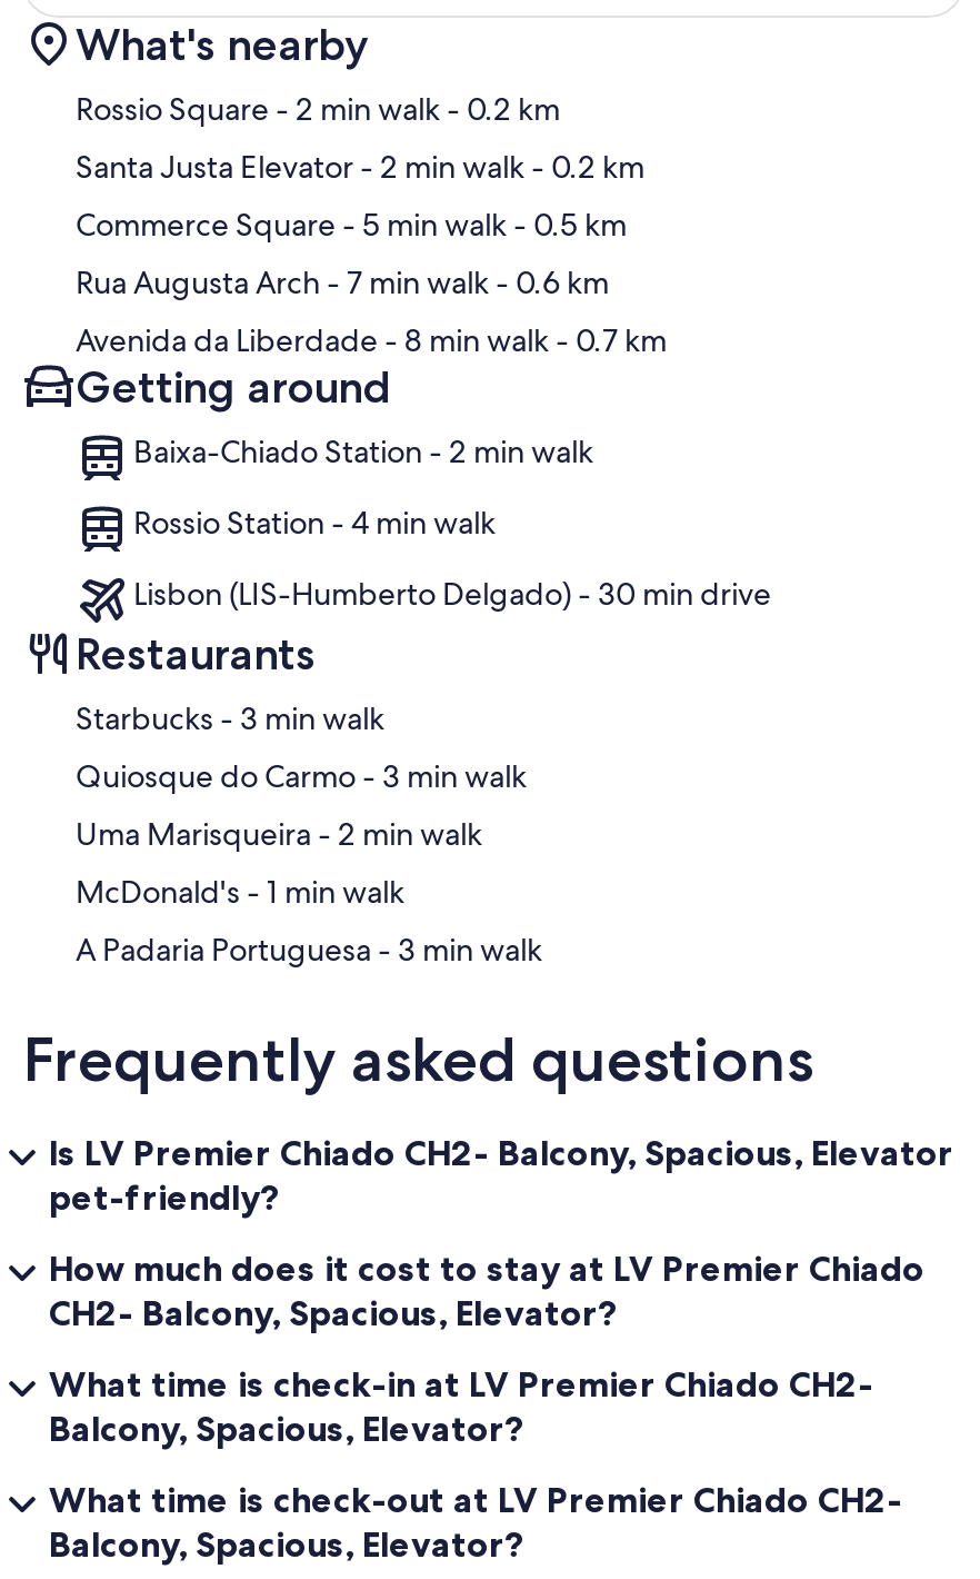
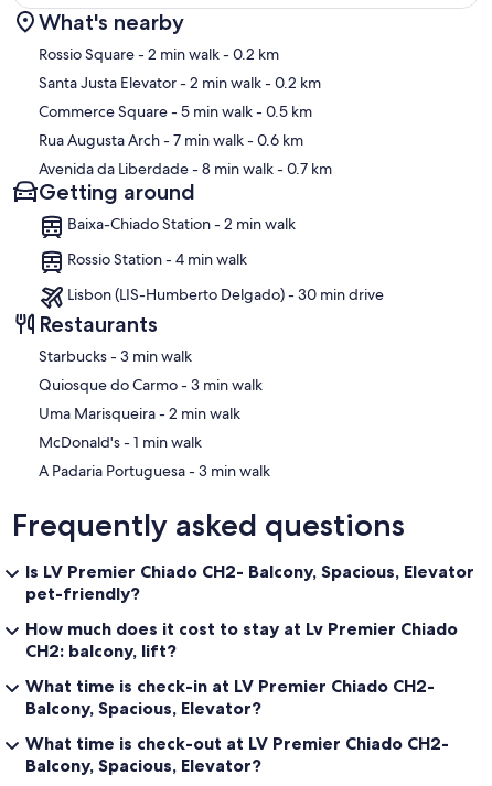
- How much does it cost to stay at LV Premier Chiado
- CH2- Balcony, Spacious, Elevator?
+ How much does it cost to stay at Lv Premier Chiado
+ CH2: balcony, lift?
